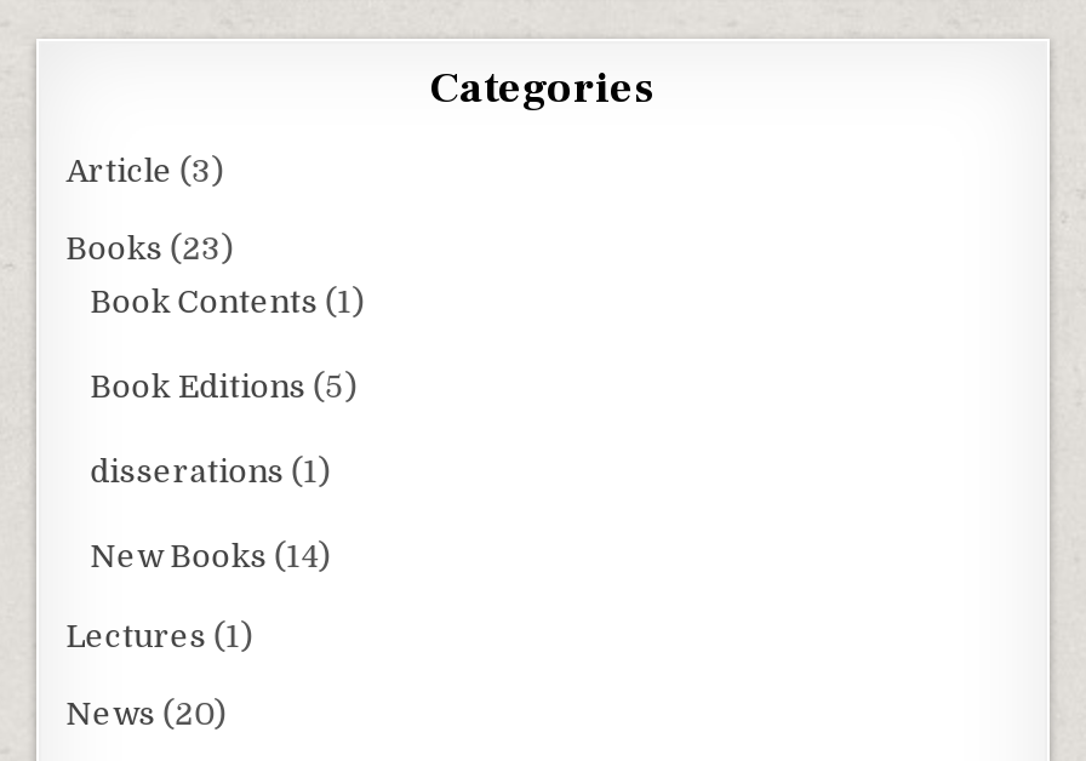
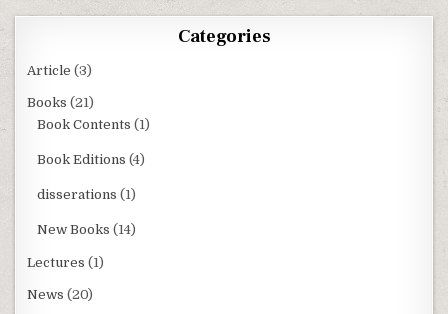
- Books (23)
+ Books (21)

- Book Editions (5)
+ Book Editions (4)
